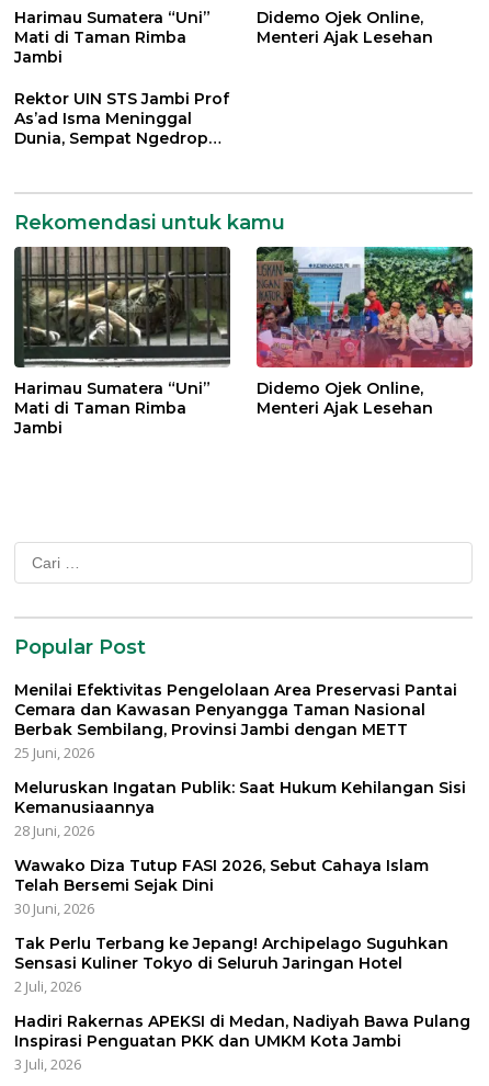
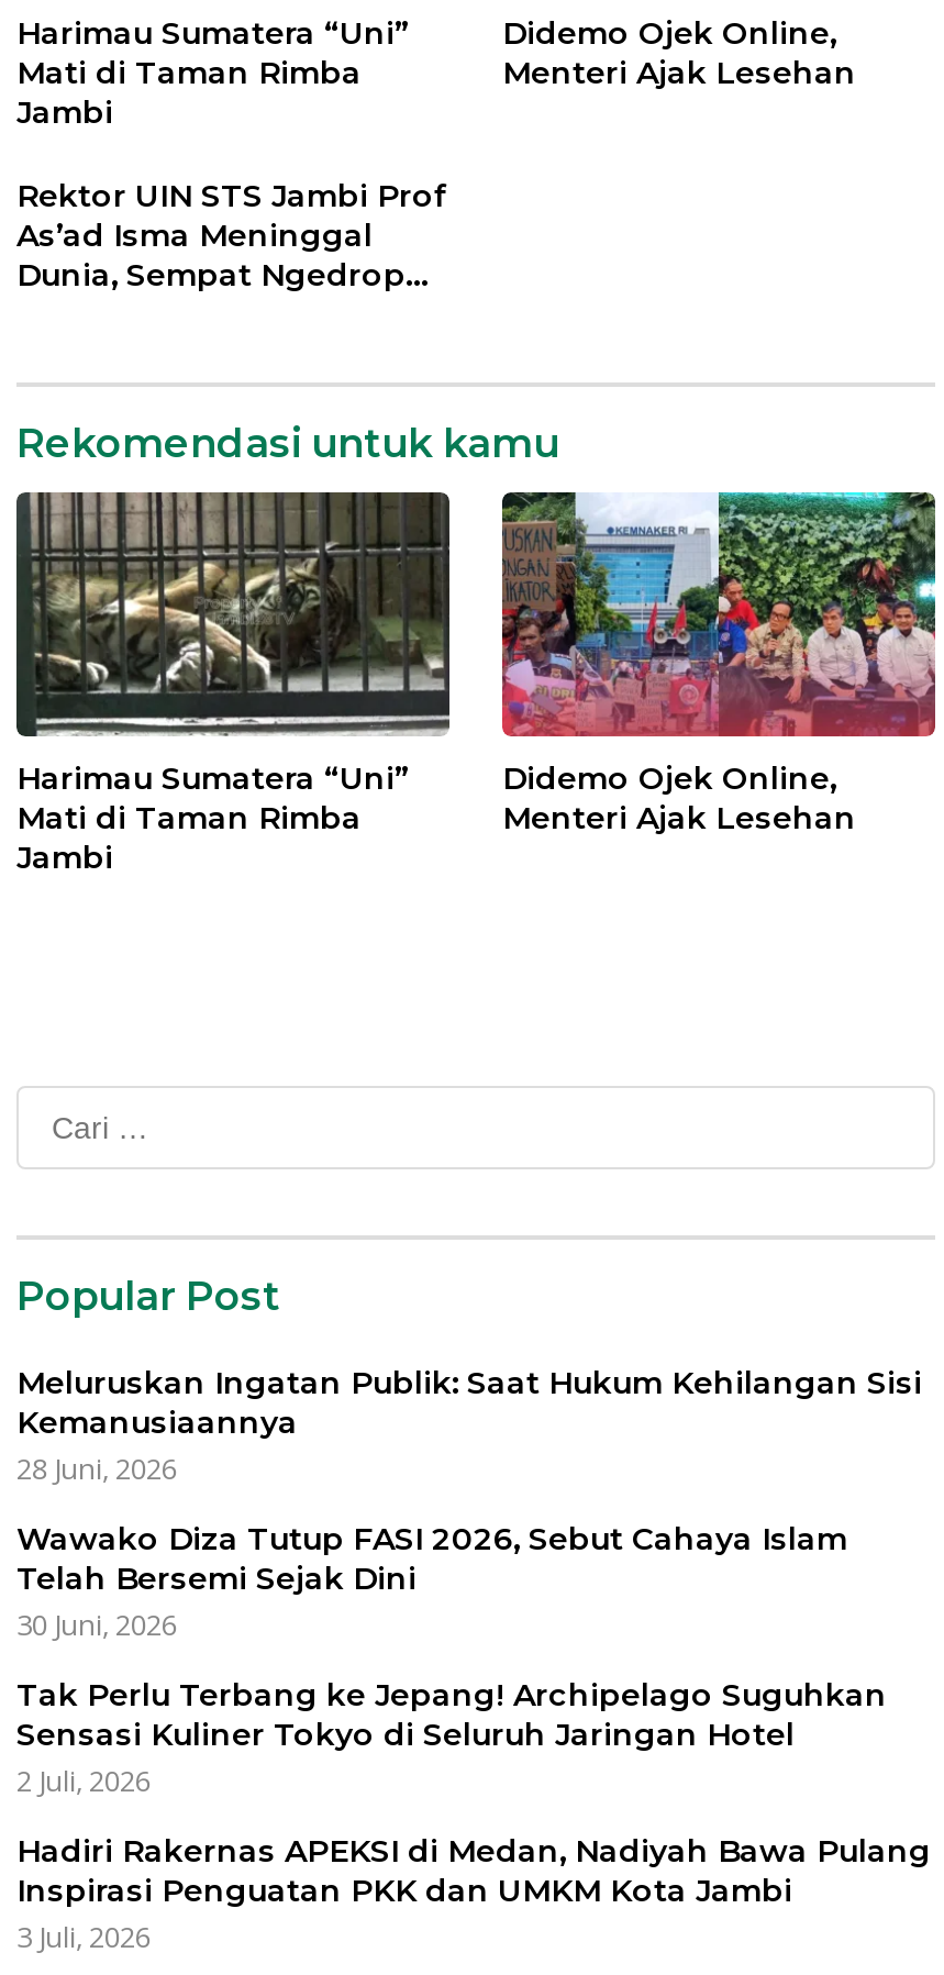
- Menilai Efektivitas Pengelolaan Area Preservasi Pantai
- Cemara dan Kawasan Penyangga Taman Nasional
- Berbak Sembilang, Provinsi Jambi dengan METT
- 25 Juni, 2026
